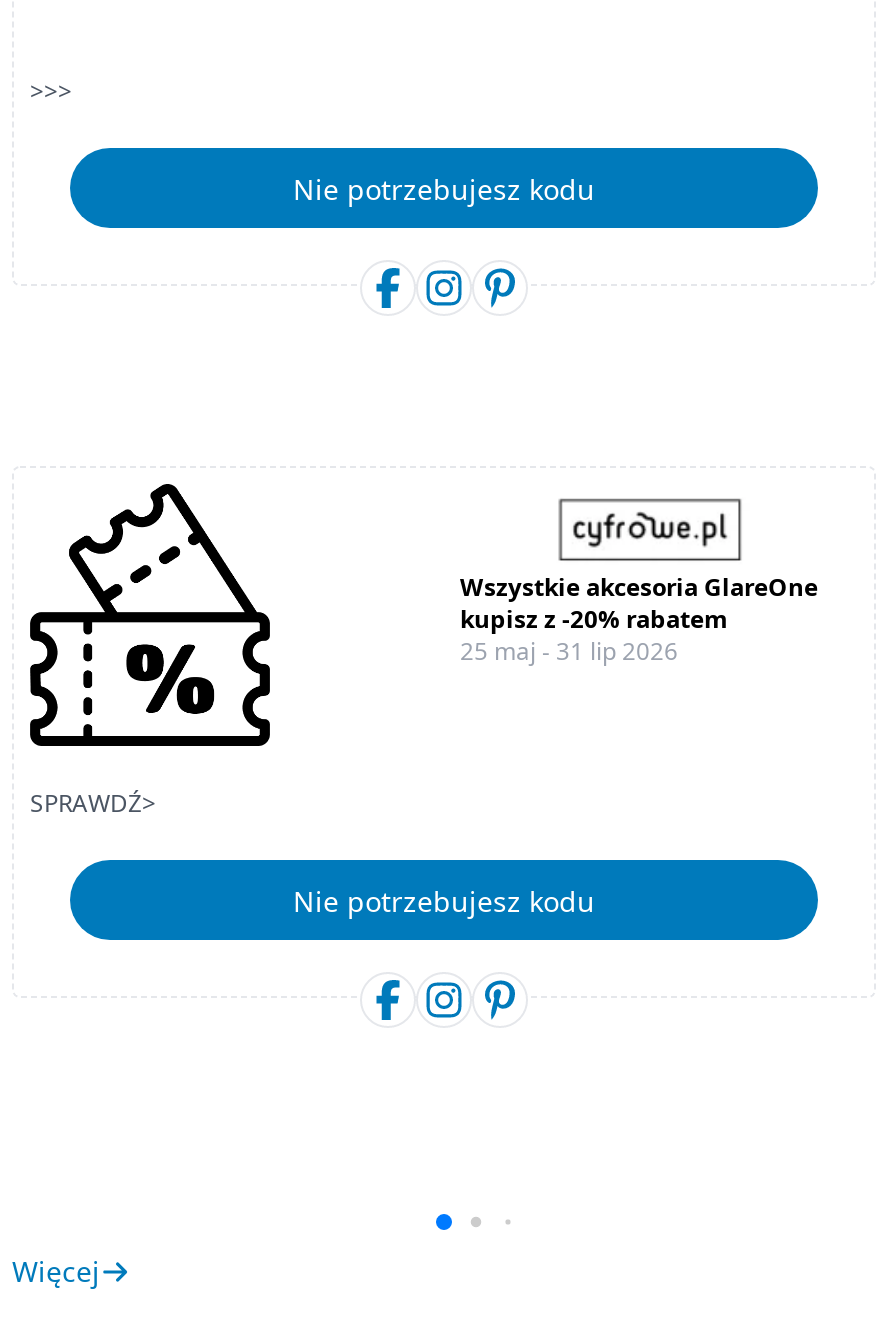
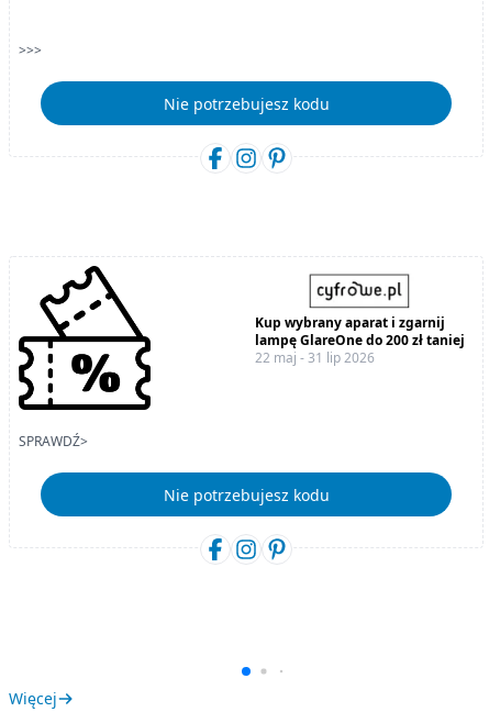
- Wszystkie akcesoria GlareOne
- kupisz z -20% rabatem
- 25 maj - 31 lip 2026
+ Kup wybrany aparat i zgarnij
+ lampę GlareOne do 200 zł taniej
+ 22 maj - 31 lip 2026
